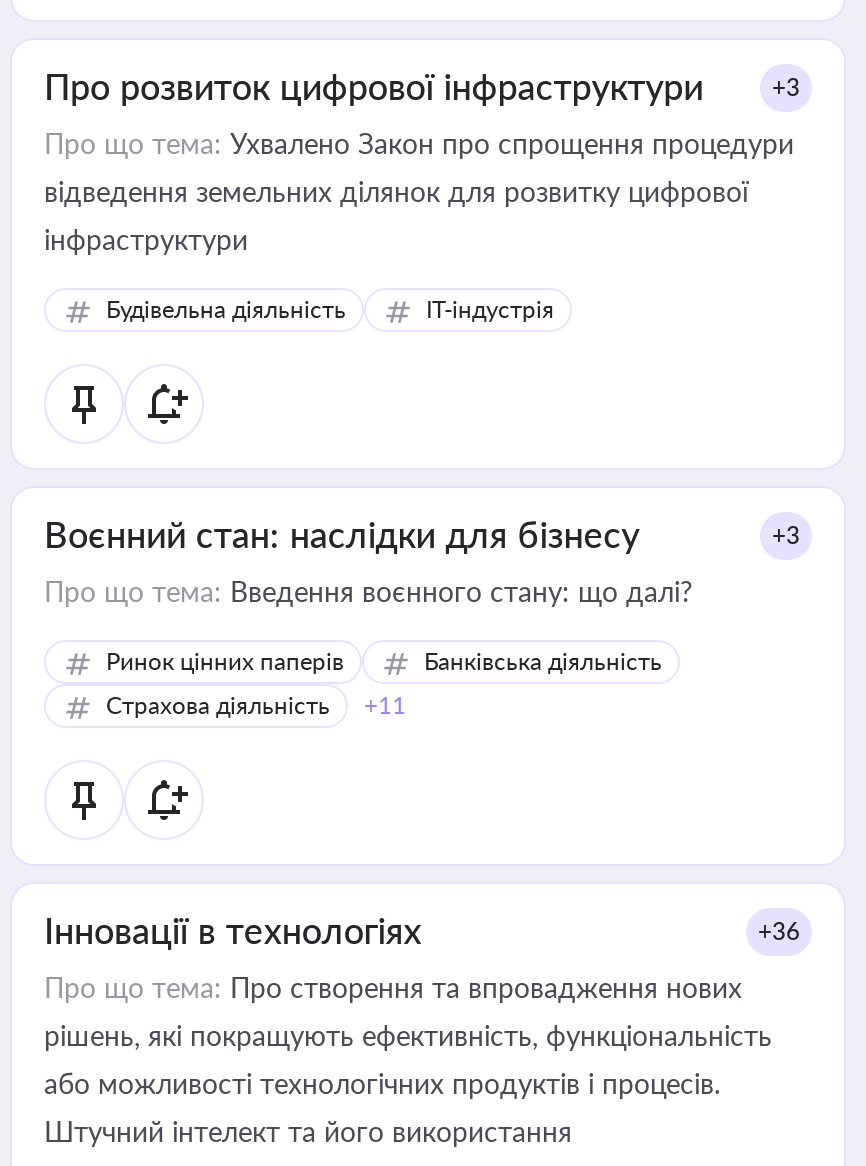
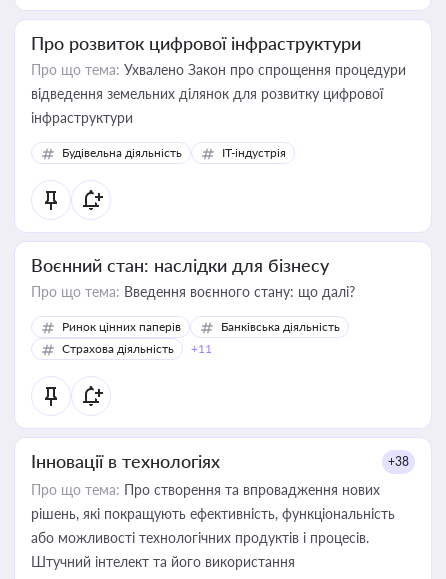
- +3

- +3

- +36
+ +38
